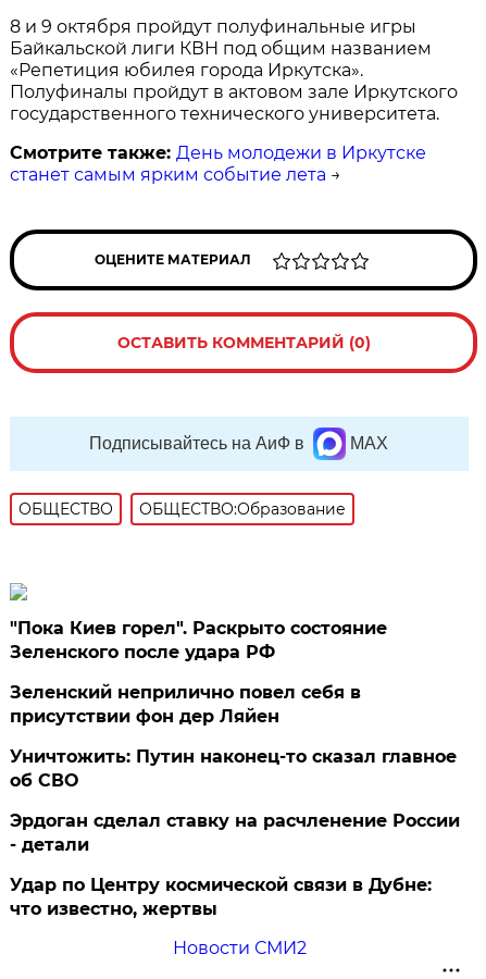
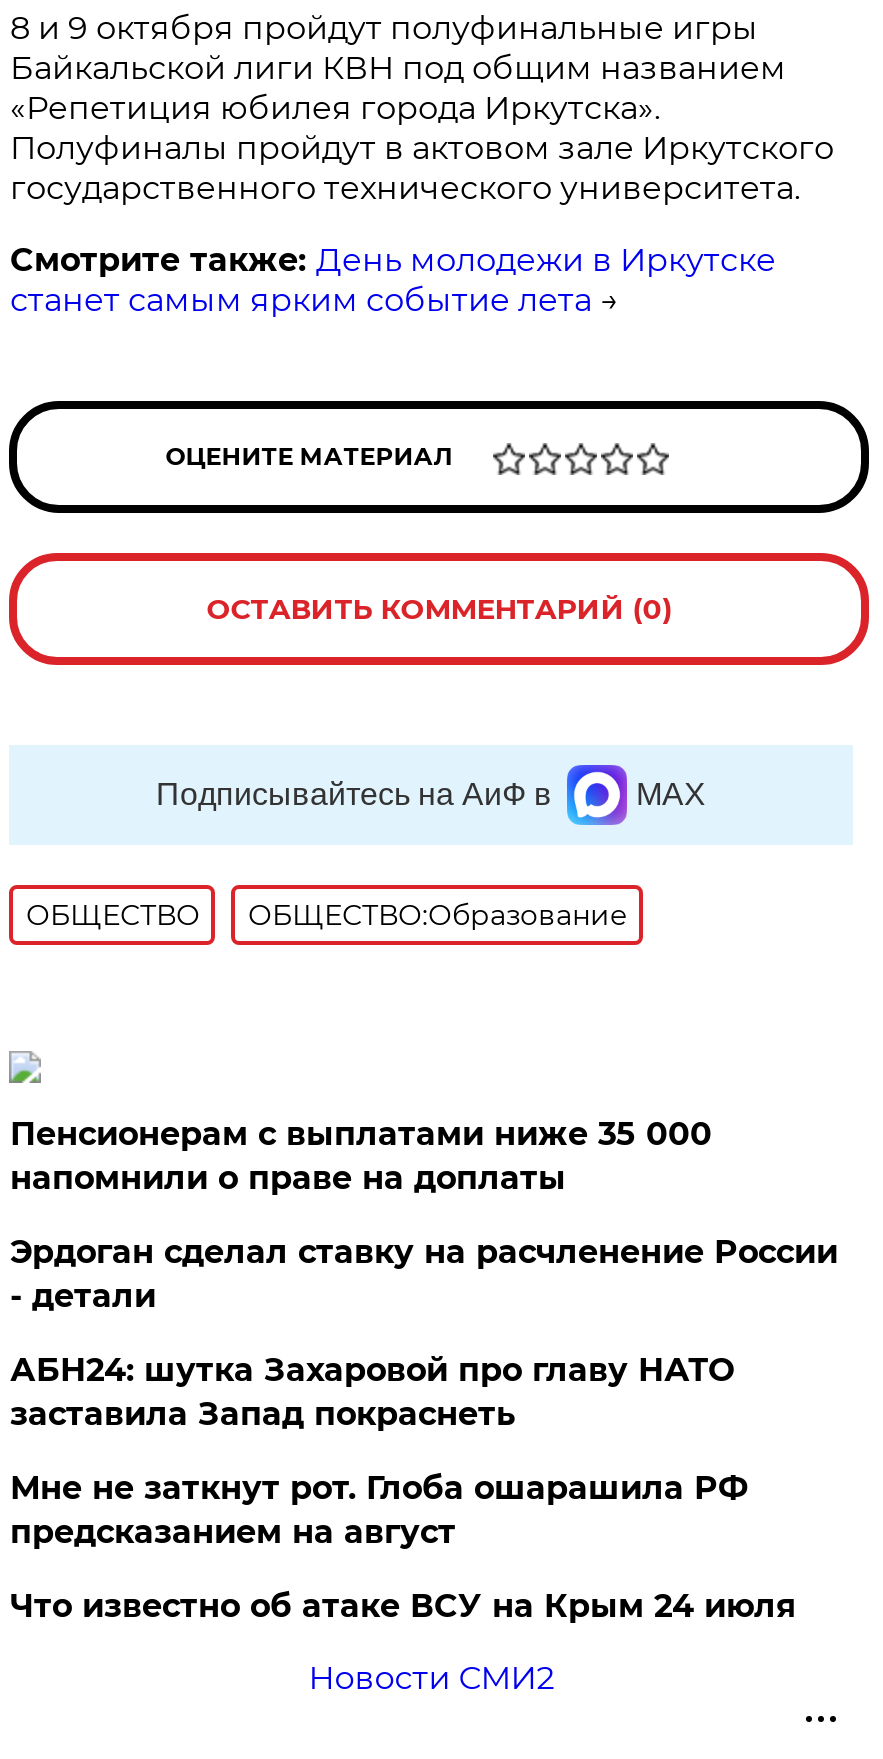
- "Пока Киев горел". Раскрыто состояние
- Зеленского после удара РФ
- Зеленский неприлично повел cебя в
- присутствии фон дер Ляйен
- Уничтожить: Путин наконец-то сказал главное
- об СВО
+ Пенсионерам с выплатами ниже 35 000
+ напомнили о праве на доплаты

moved up: Эрдоган сделал ставку на расчленение России | - детали

- Удар по Центру космической связи в Дубне:
- что известно, жертвы
+ АБН24: шутка Захаровой про главу НАТО
+ заставила Запад покраснеть
+ Мне не заткнут рот. Глоба ошарашила РФ
+ предсказанием на август
+ Что известно об атаке ВСУ на Крым 24 июля
